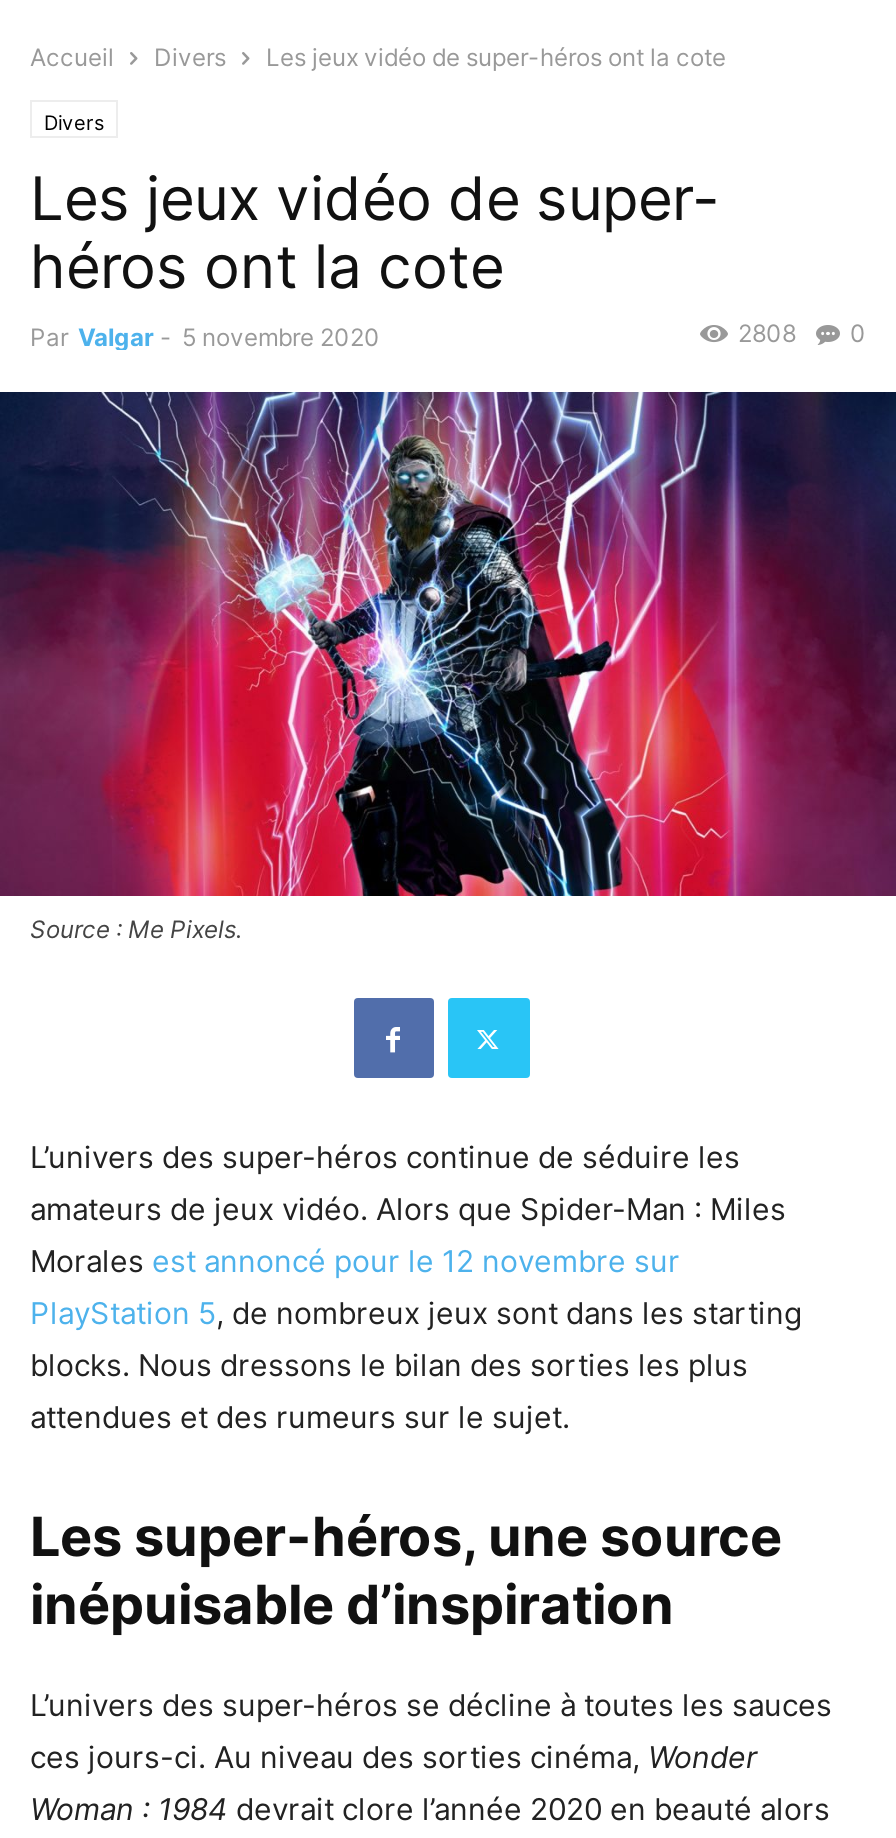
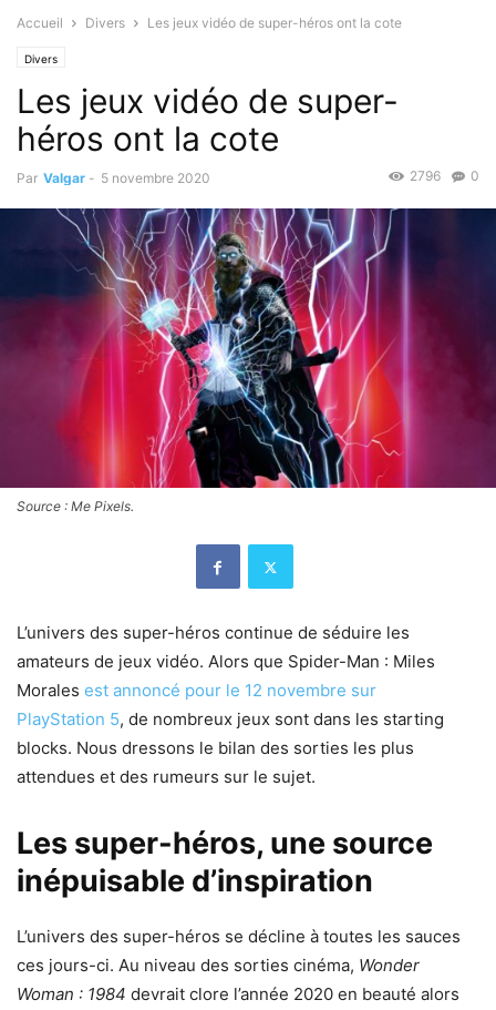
- 2808 0
+ 2796 0
